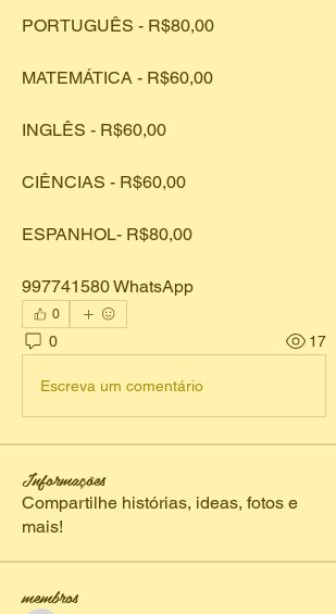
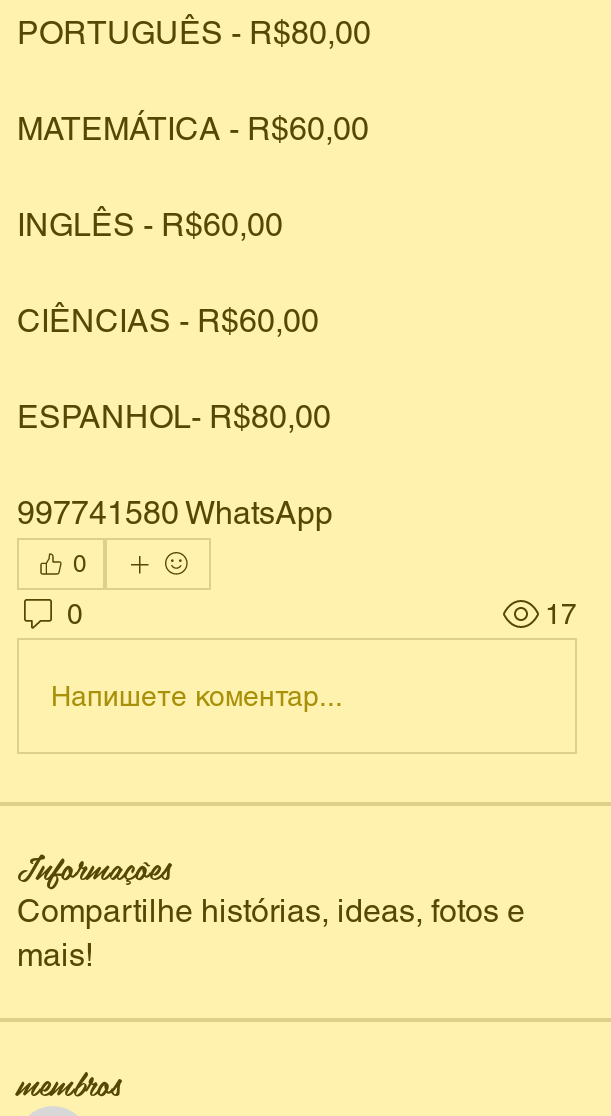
- Escreva um comentário
+ Напишете коментар...
